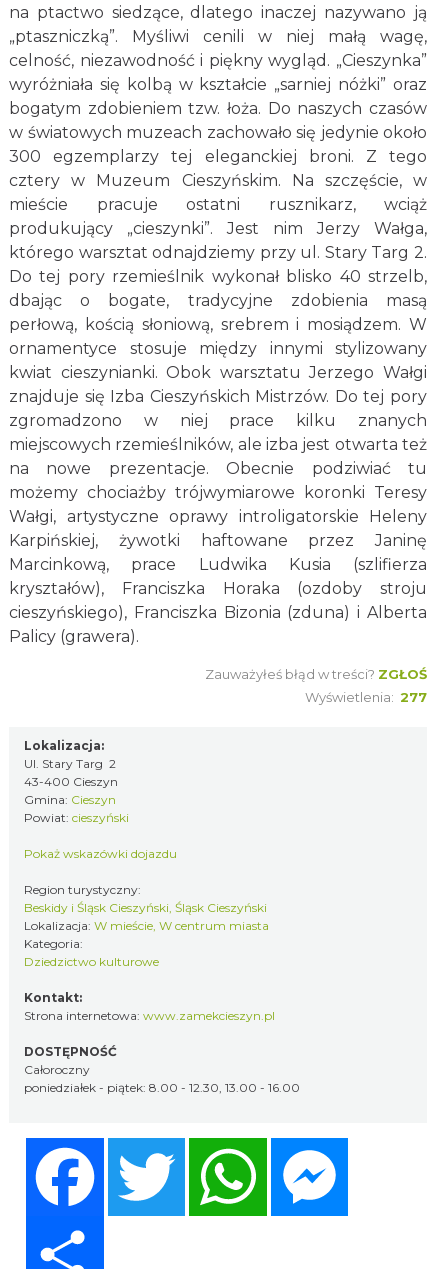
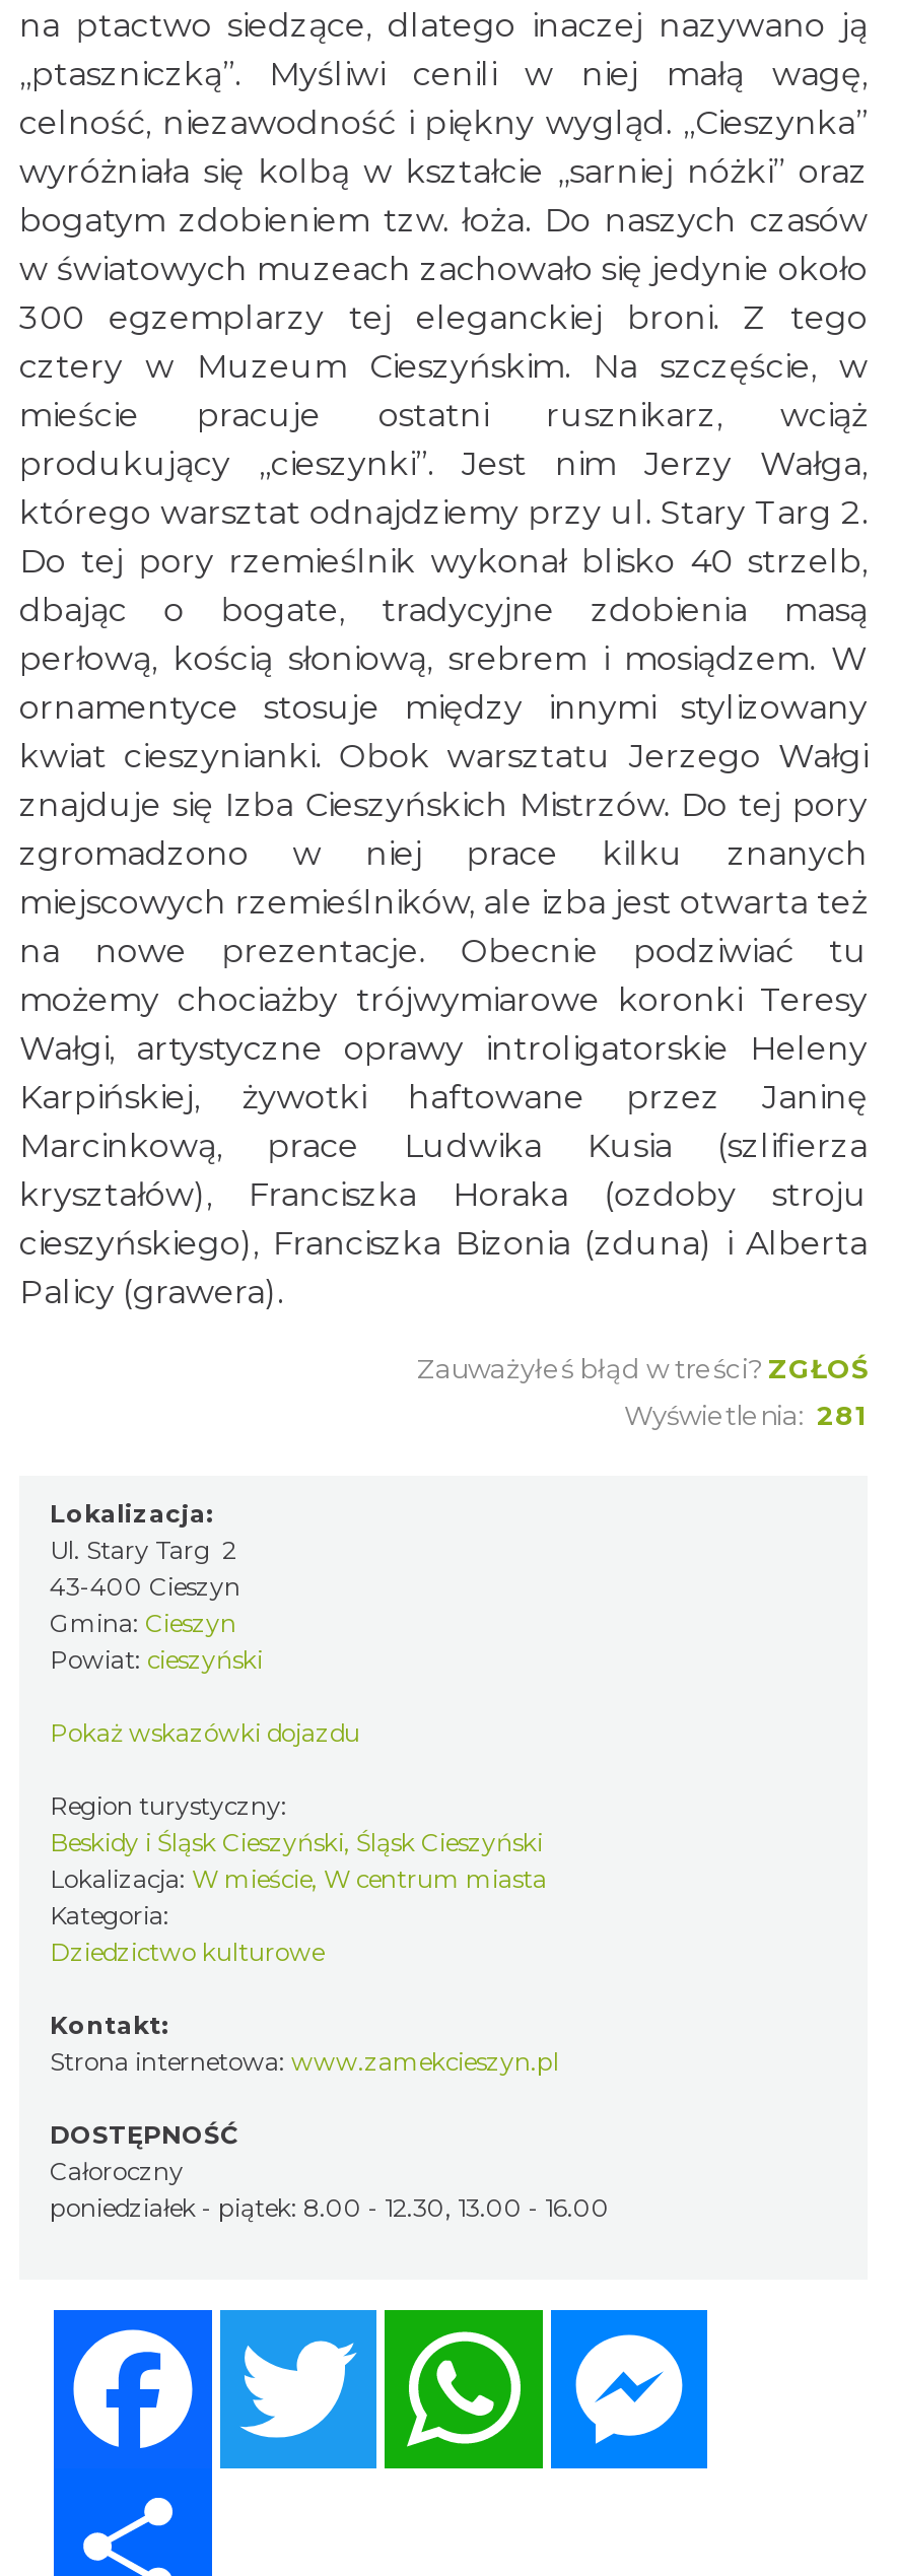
- Wyświetlenia: 277
+ Wyświetlenia: 281
